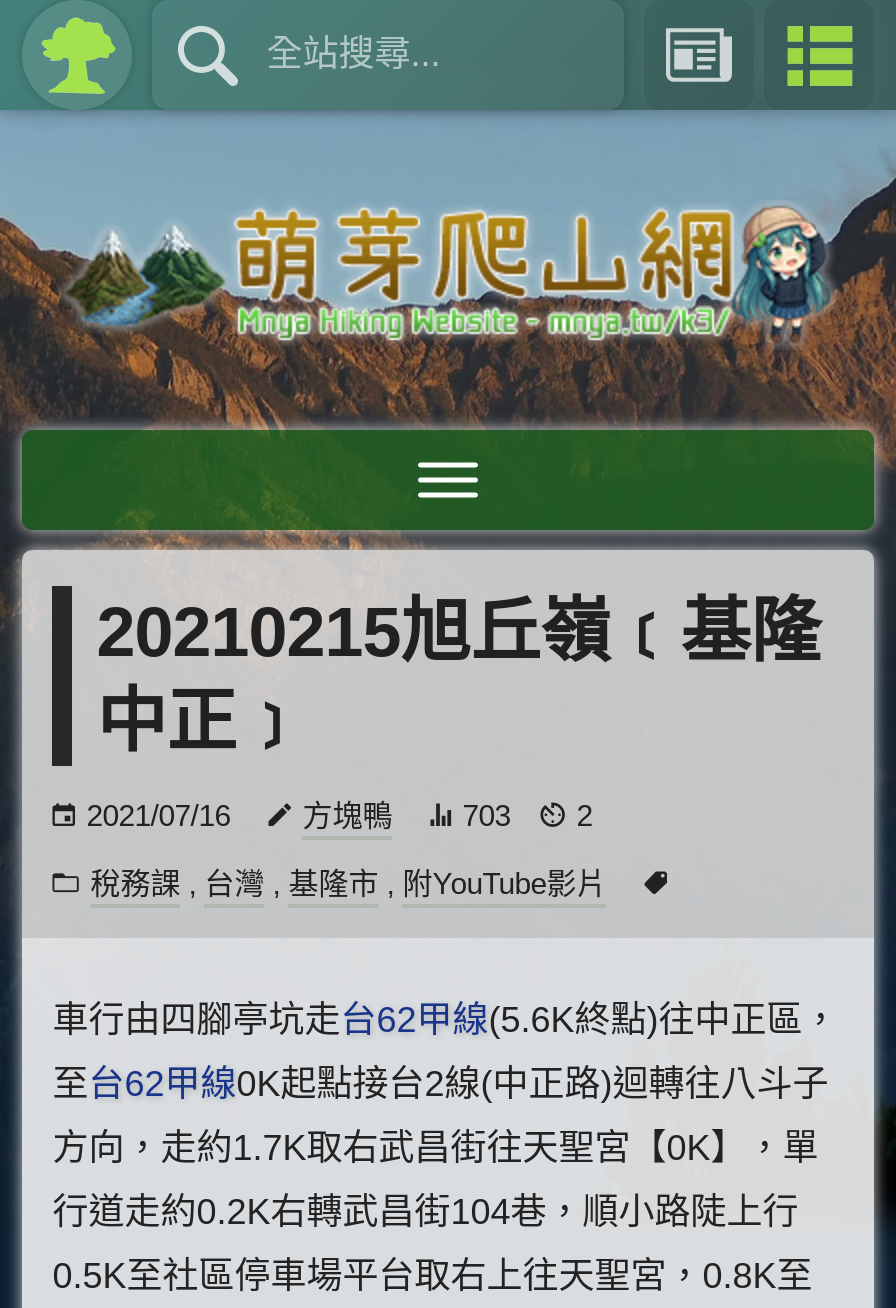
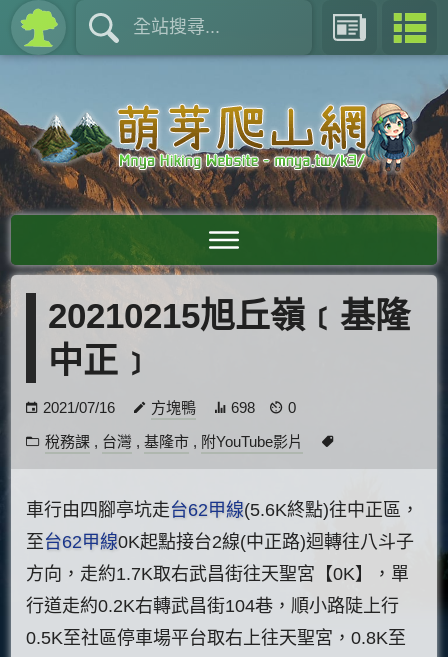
- 703
+ 698

- 2
+ 0
